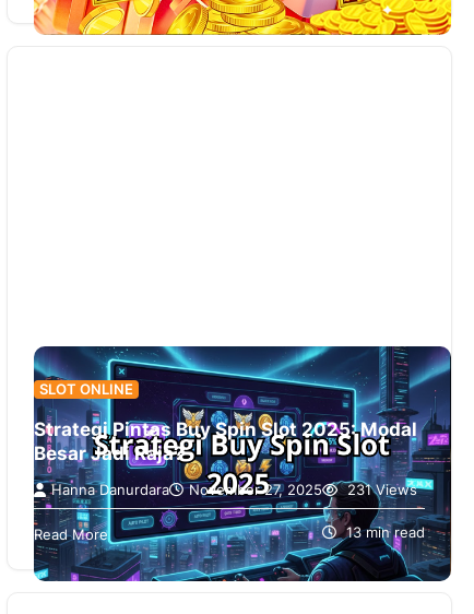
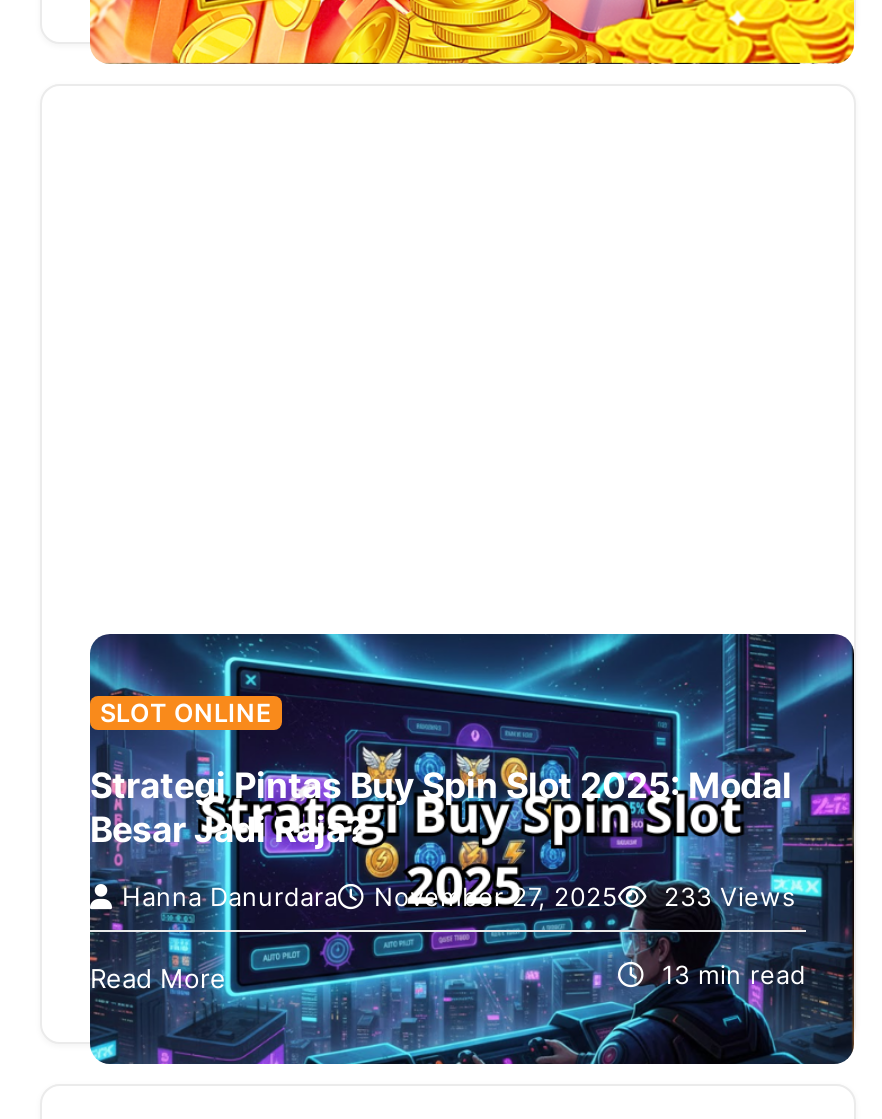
- 231 Views
+ 233 Views
